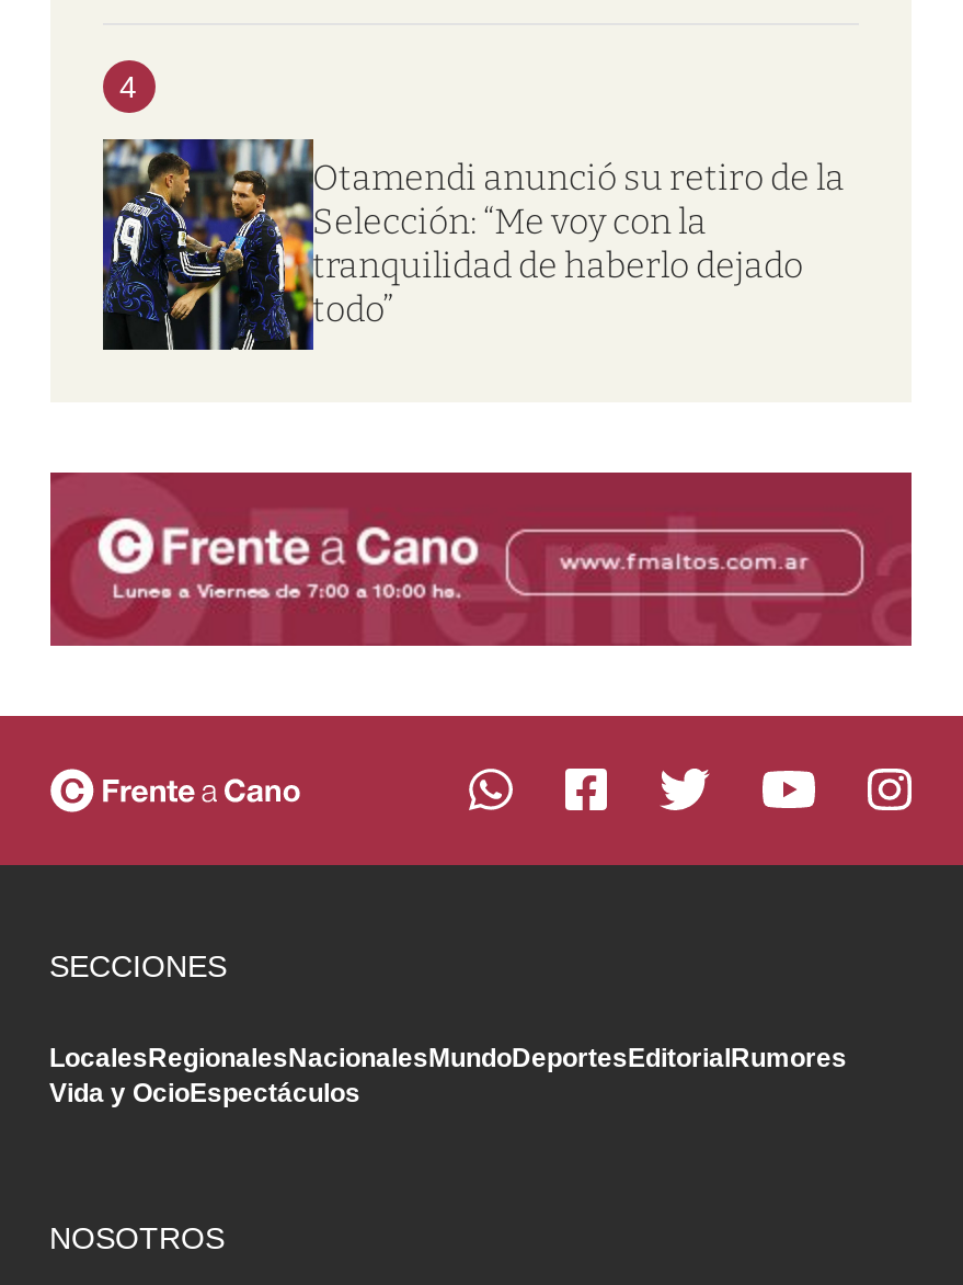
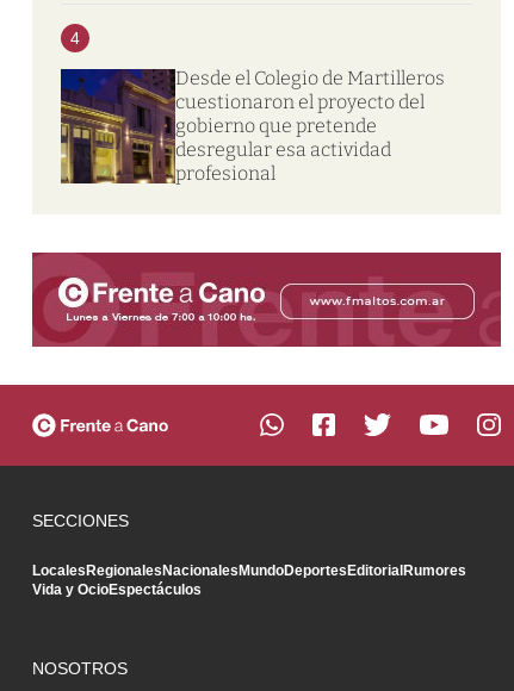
- [image]
- Otamendi anunció su retiro de la
- Selección: “Me voy con la
- tranquilidad de haberlo dejado
- todo”
+ [image]
+ Desde el Colegio de Martilleros
+ cuestionaron el proyecto del
+ gobierno que pretende
+ desregular esa actividad
+ profesional
